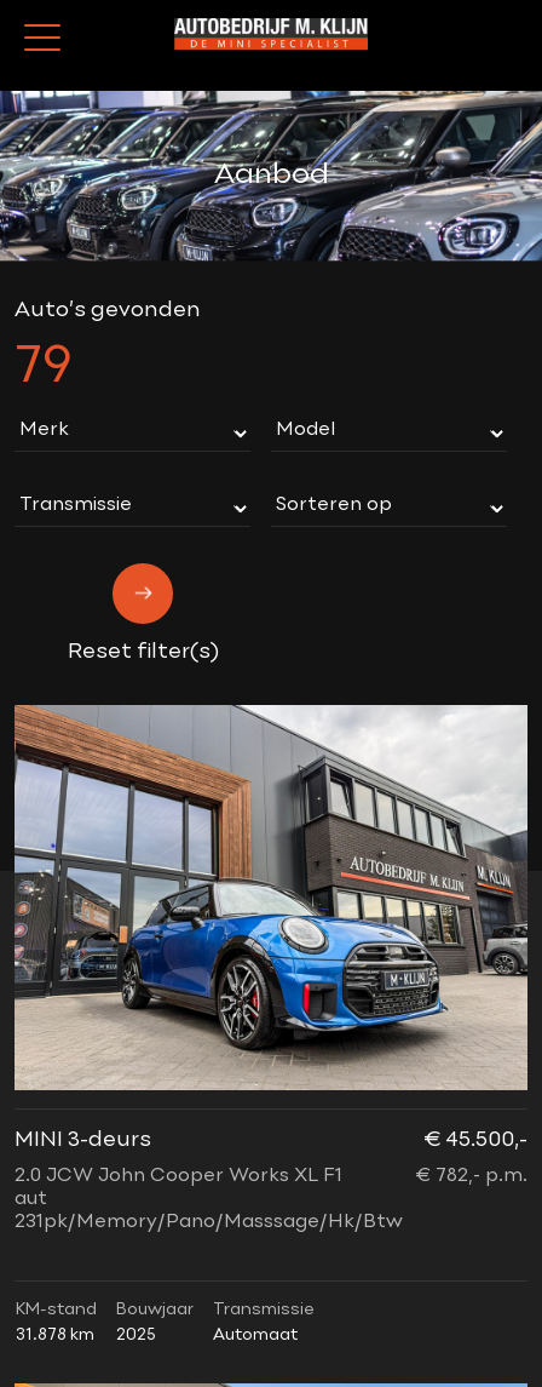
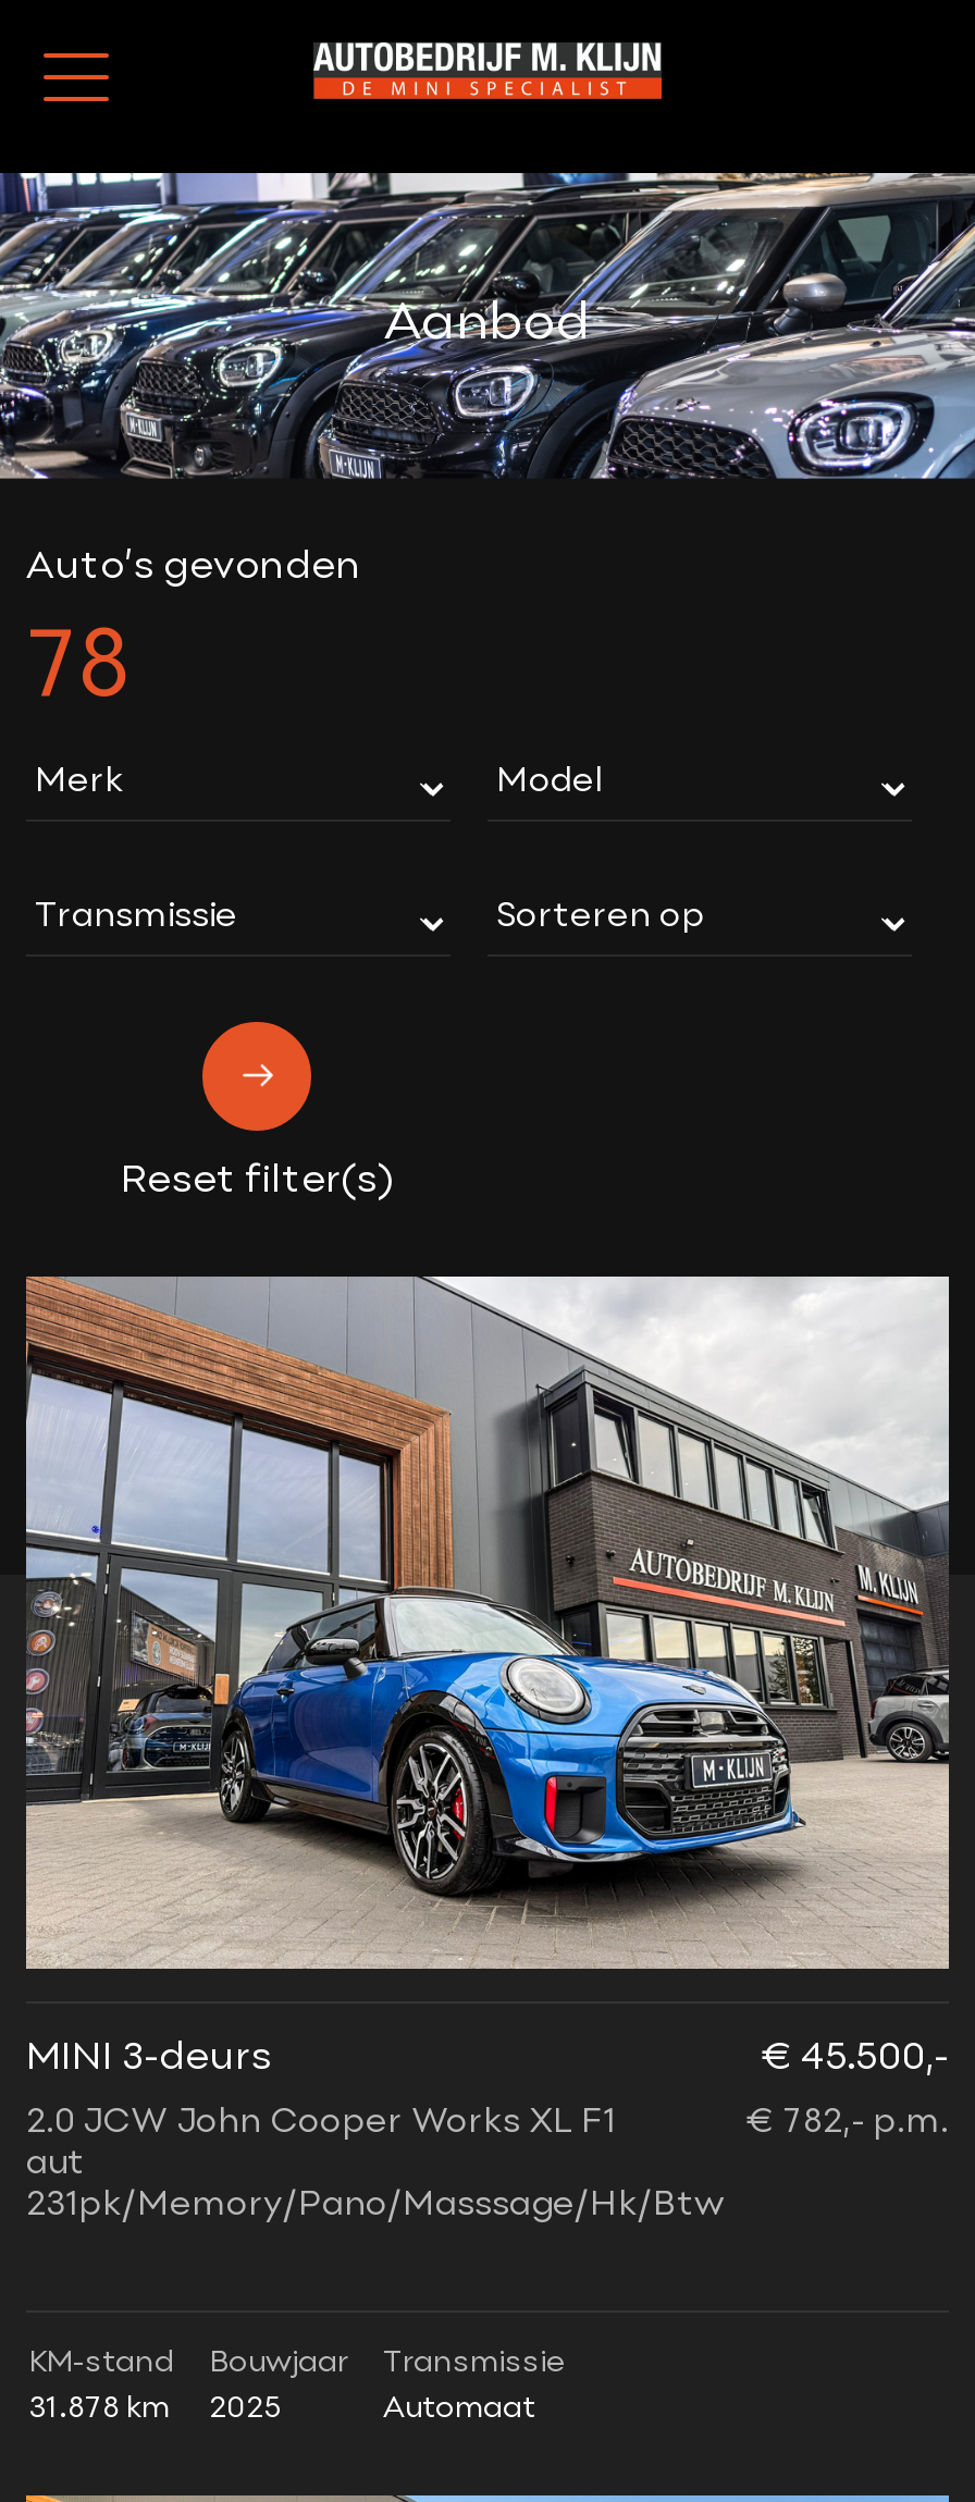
- 79
+ 78
